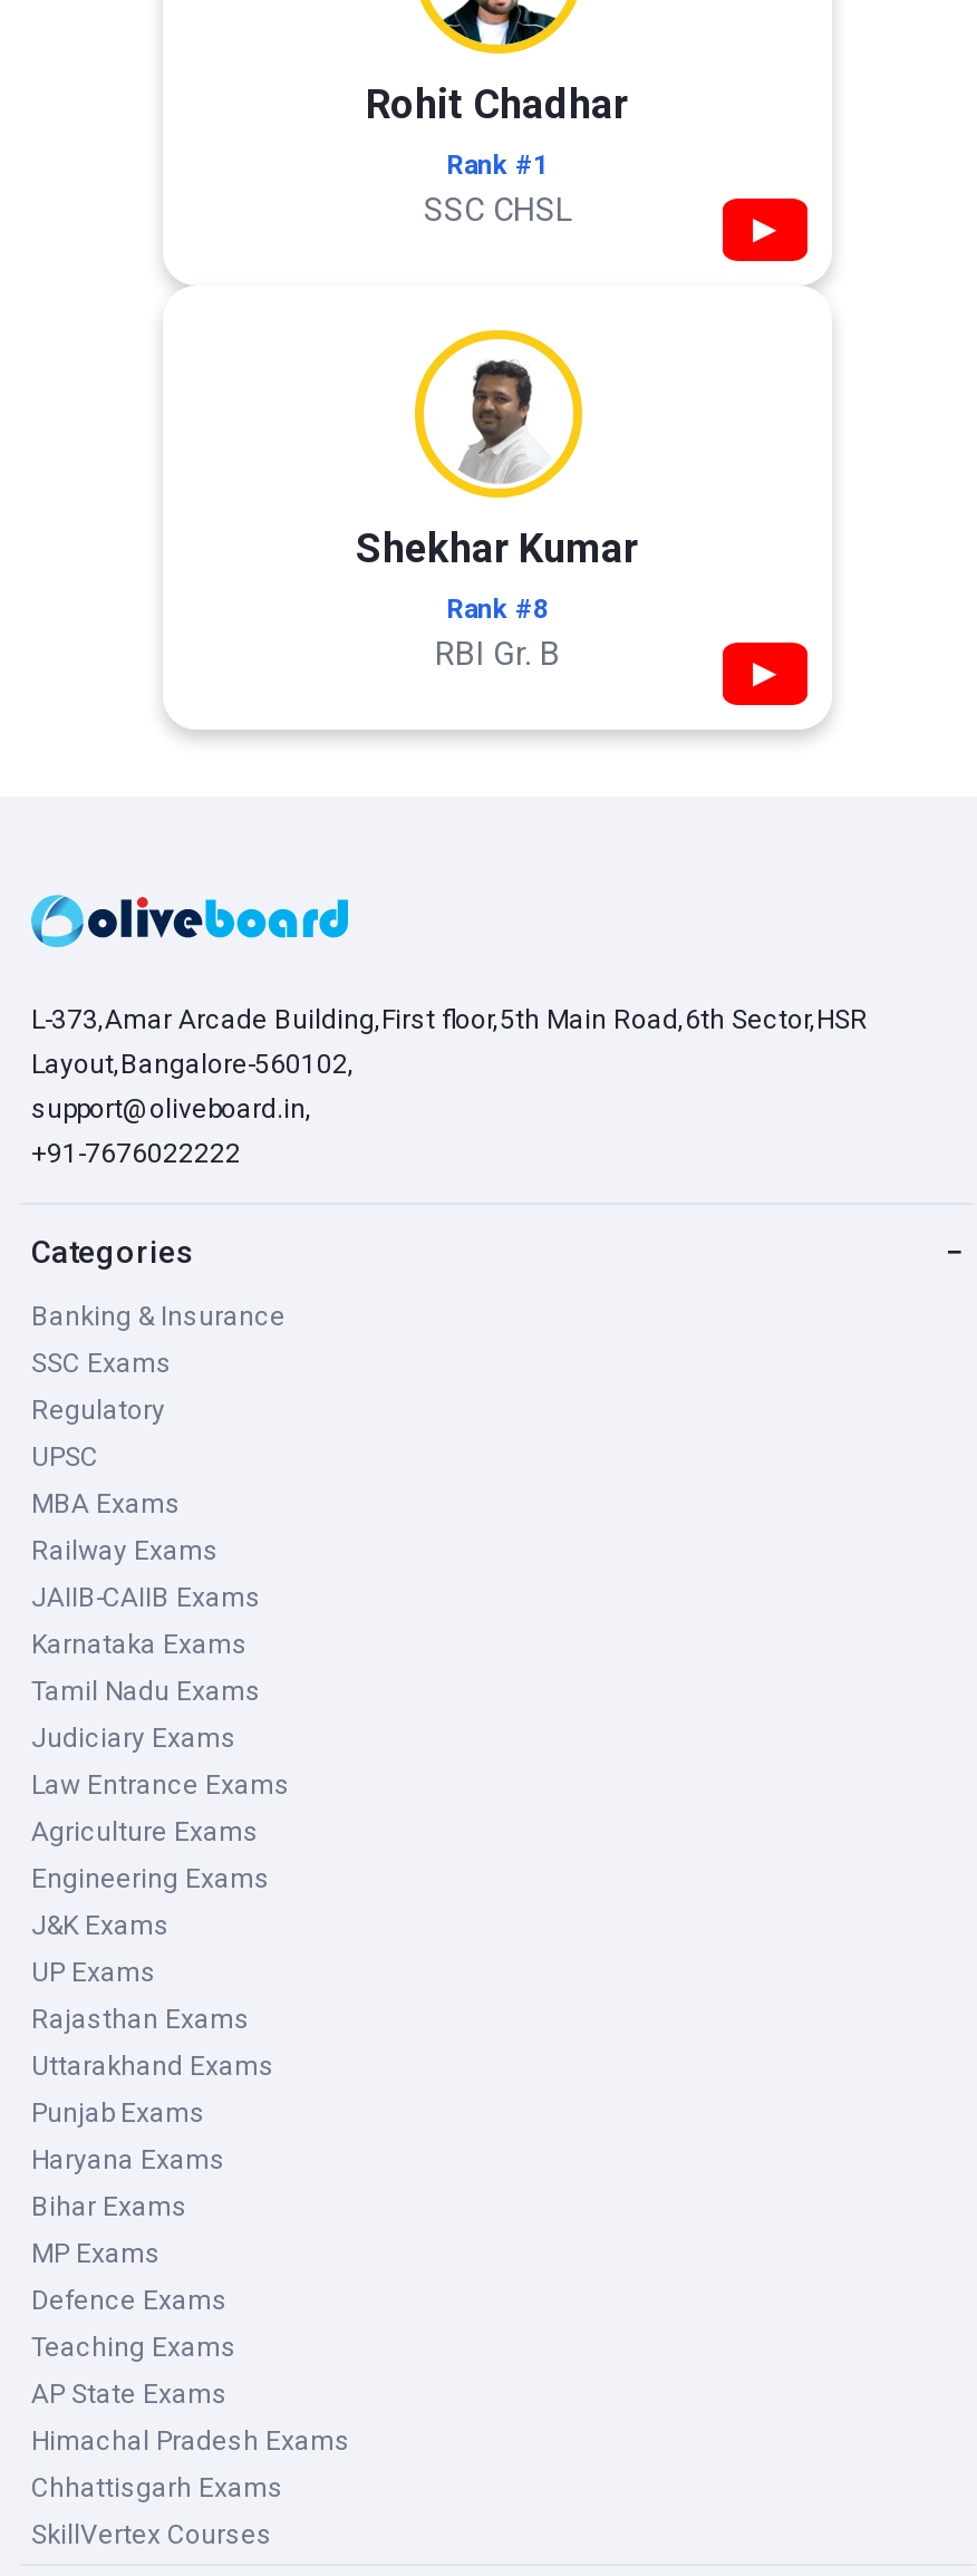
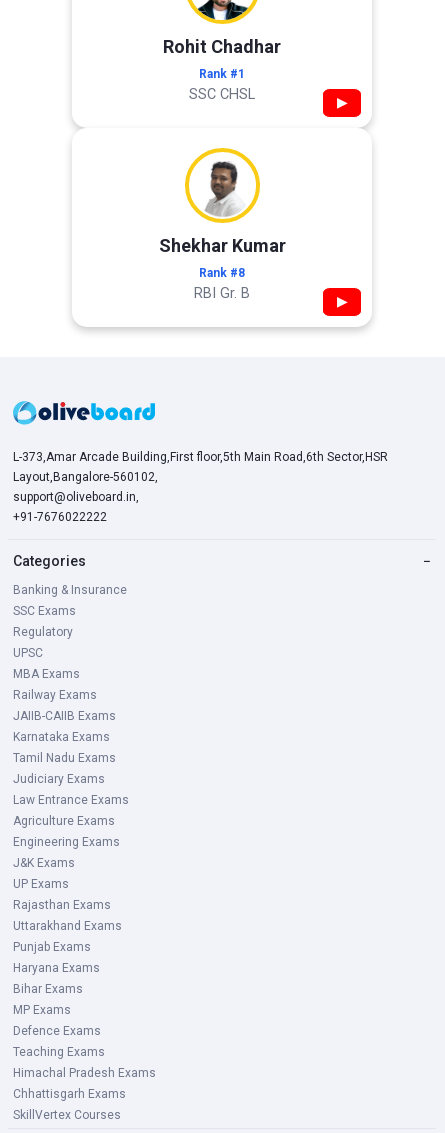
- AP State Exams
